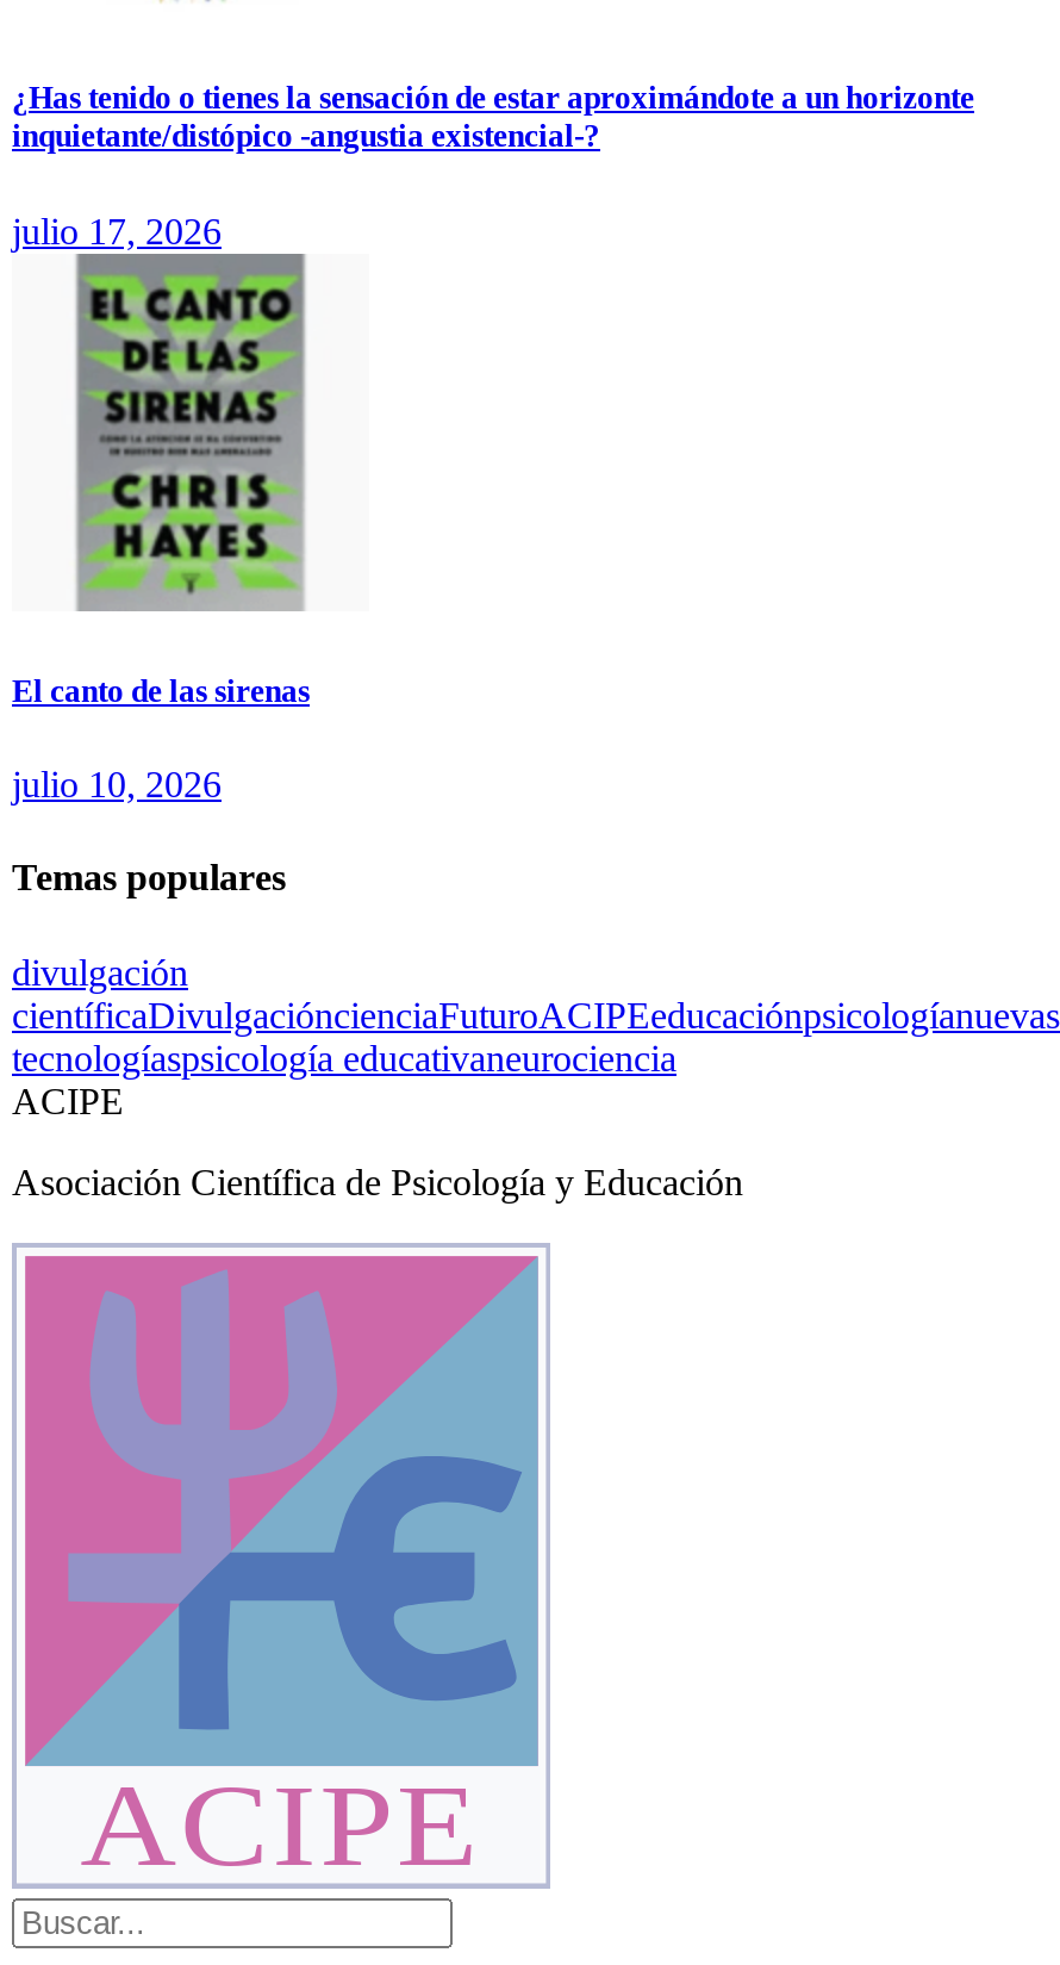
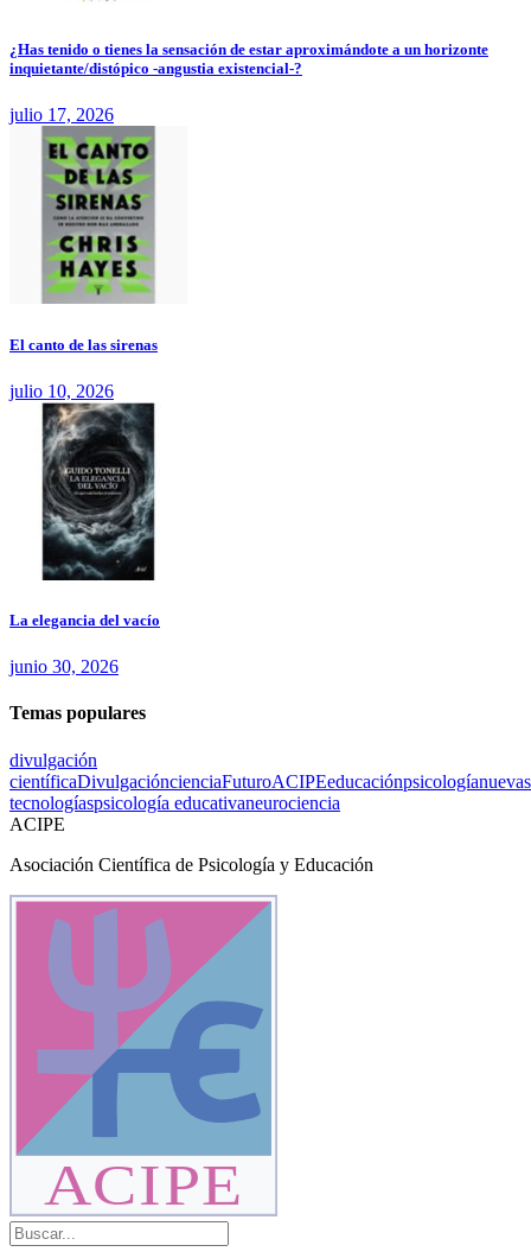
+ [image]
+ La elegancia del vacío
+ junio 30, 2026
